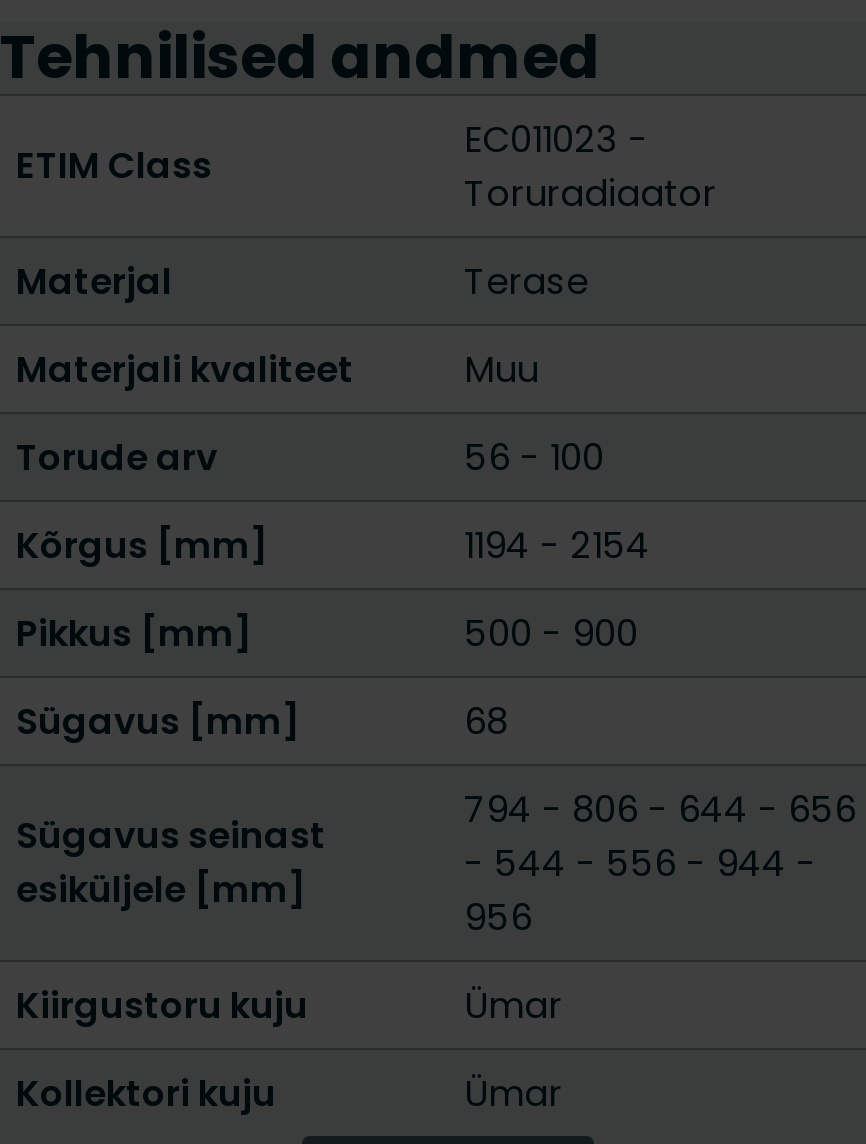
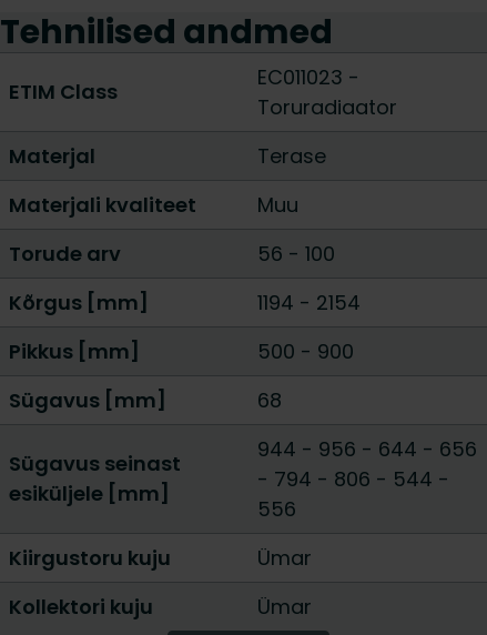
- 794 - 806 - 644 - 656
+ 944 - 956 - 644 - 656

- - 544 - 556 - 944 -
+ - 794 - 806 - 544 -

- 956
+ 556
